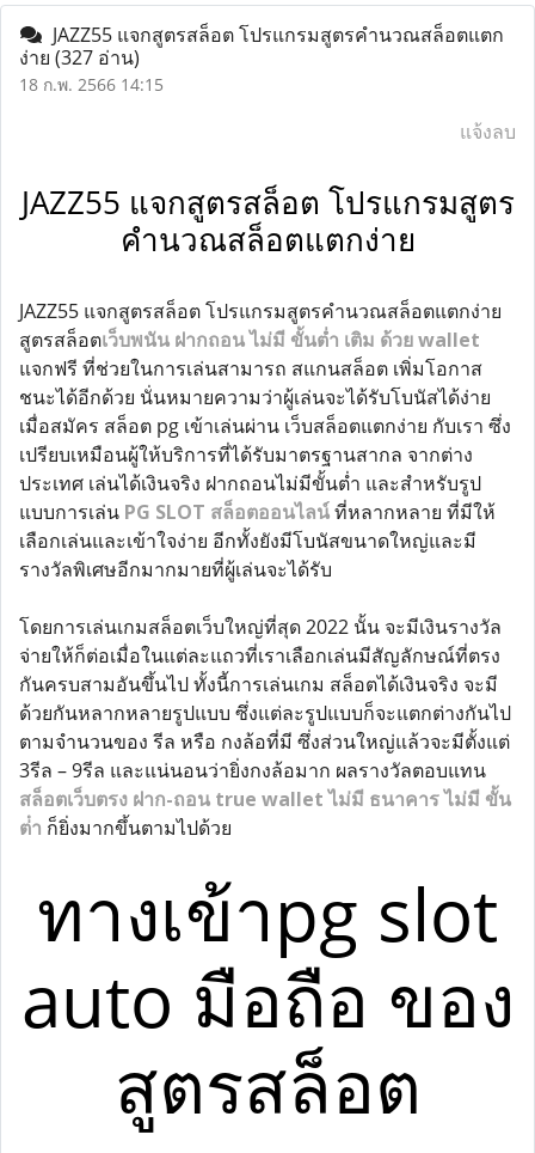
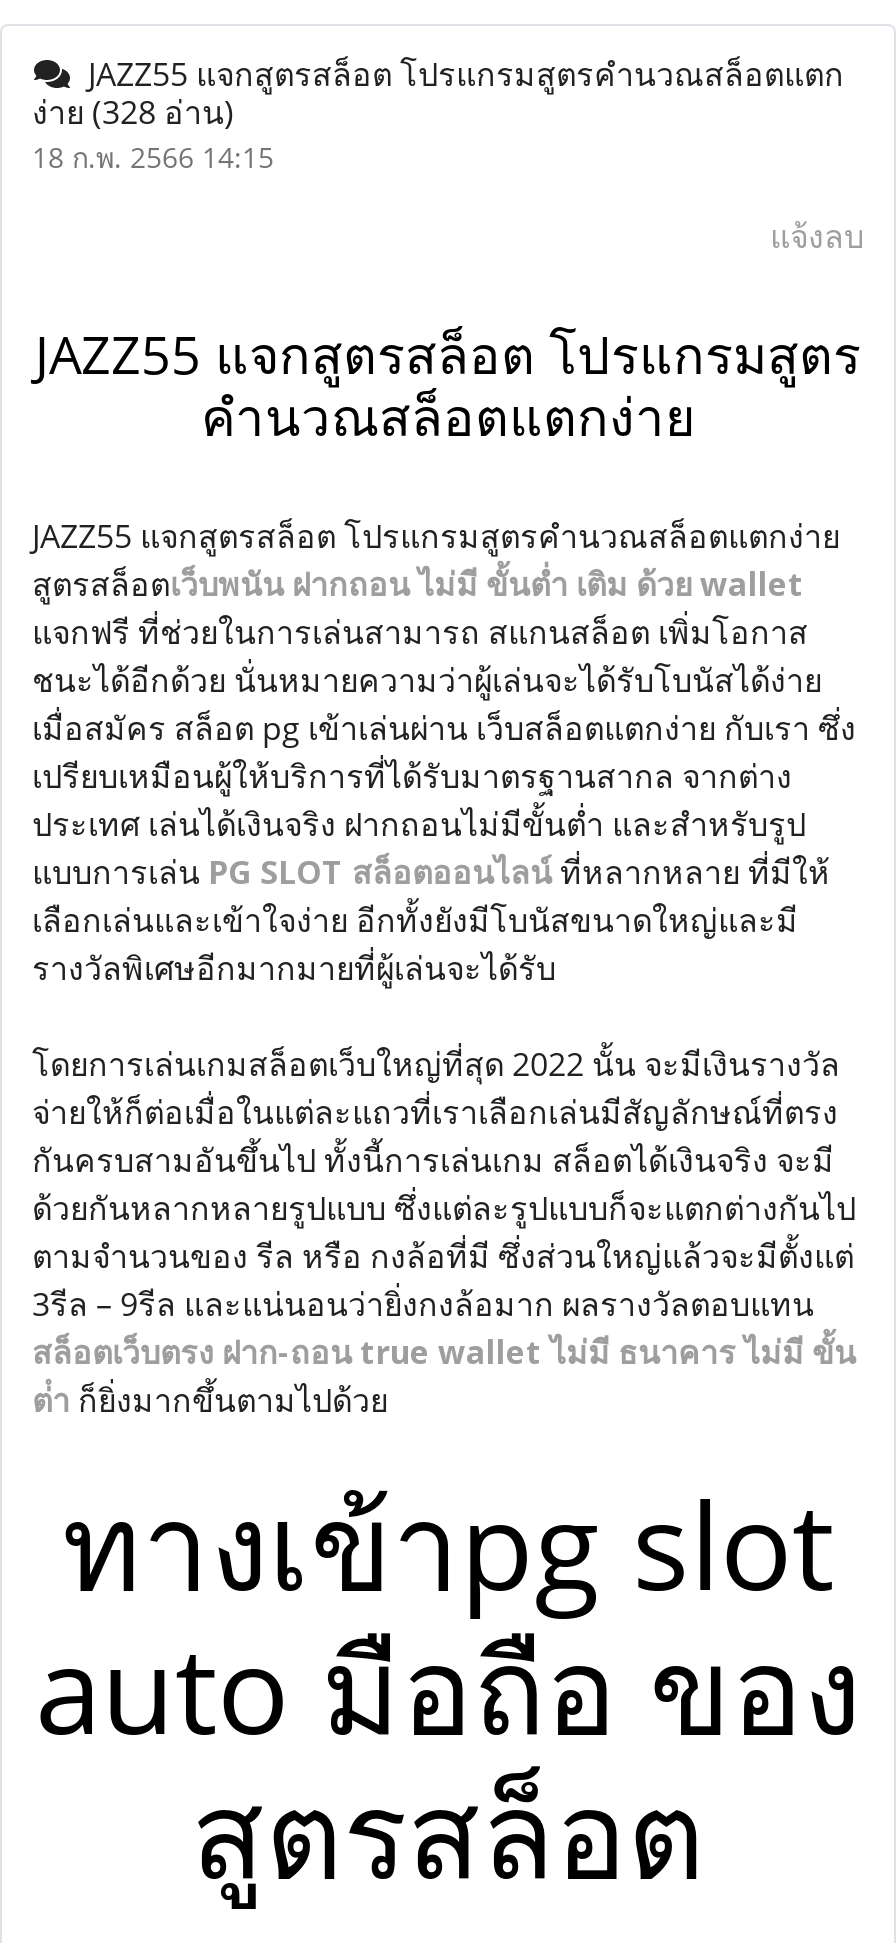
- ง่าย(327 อ่าน)
+ ง่าย(328 อ่าน)
